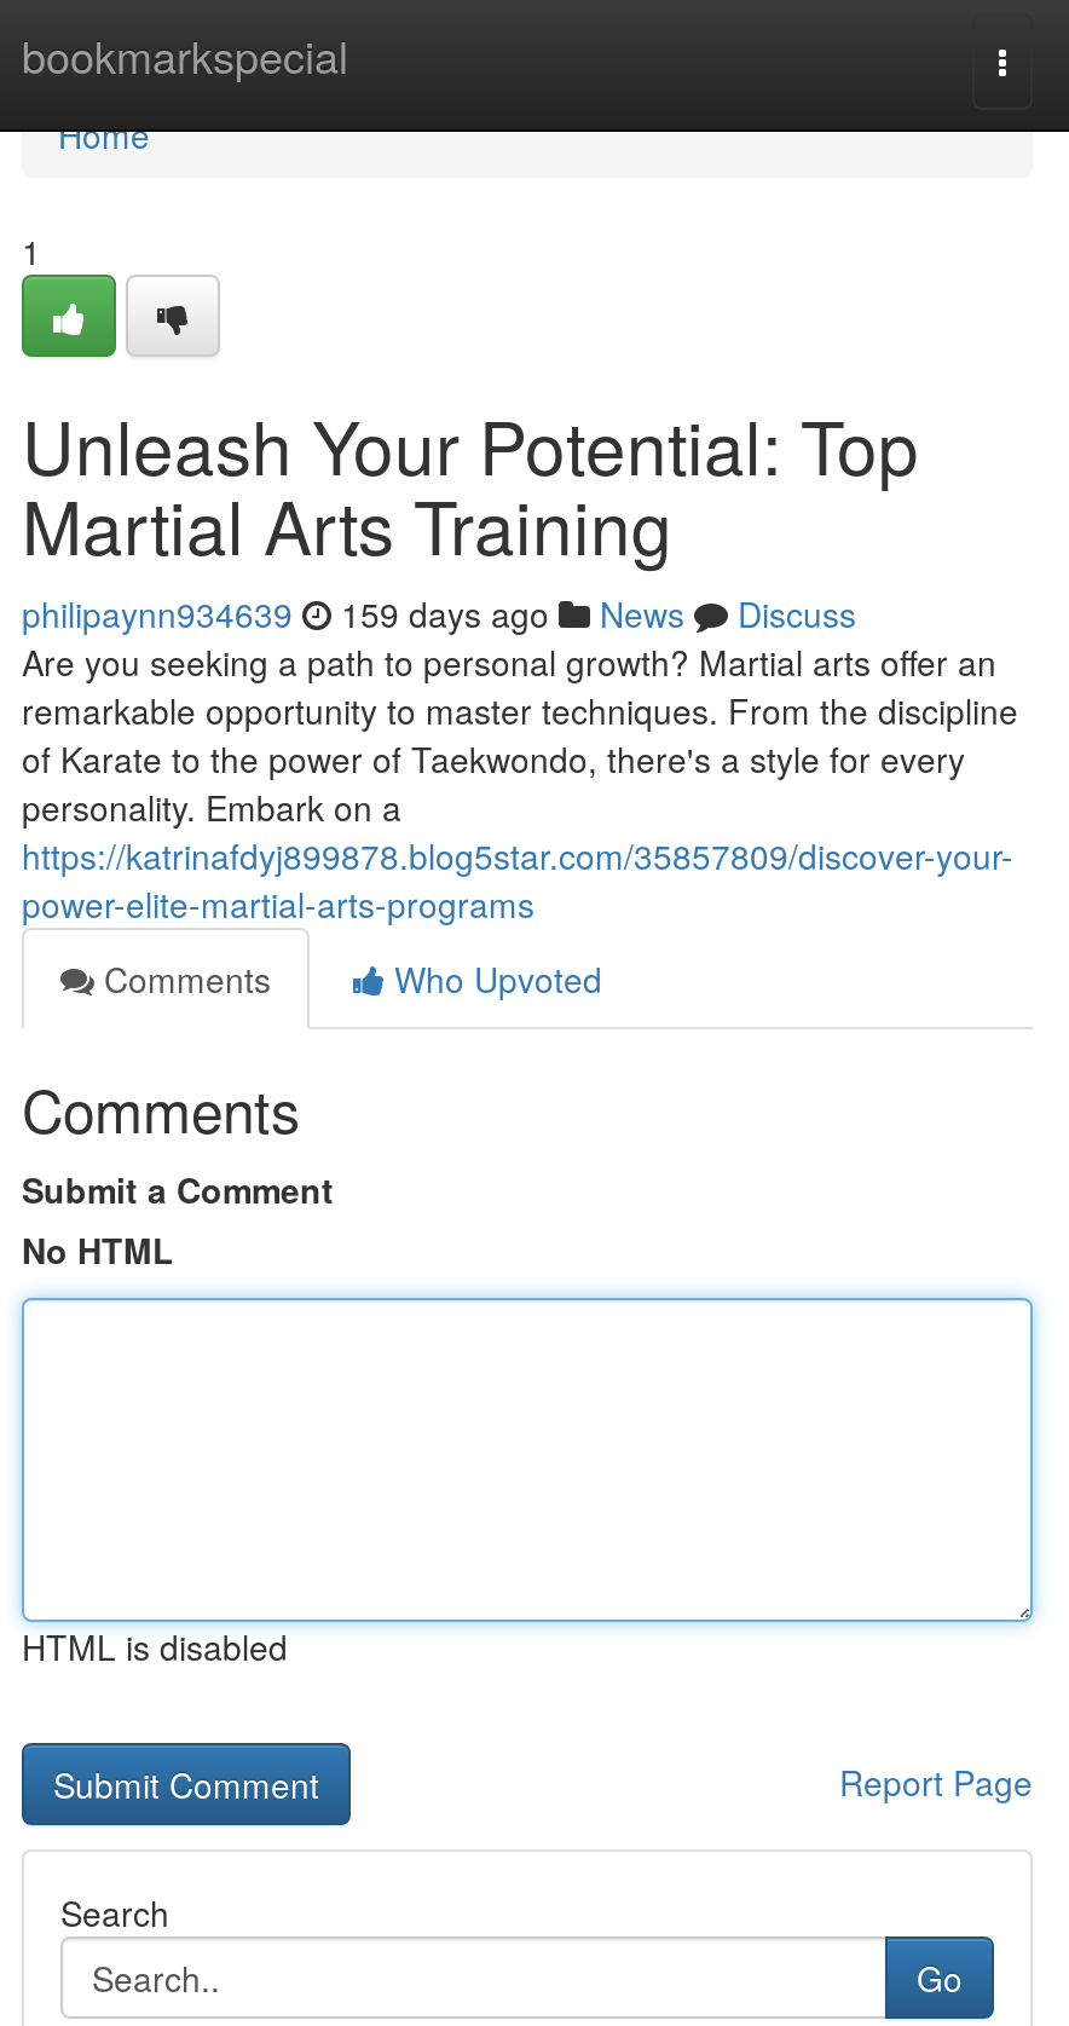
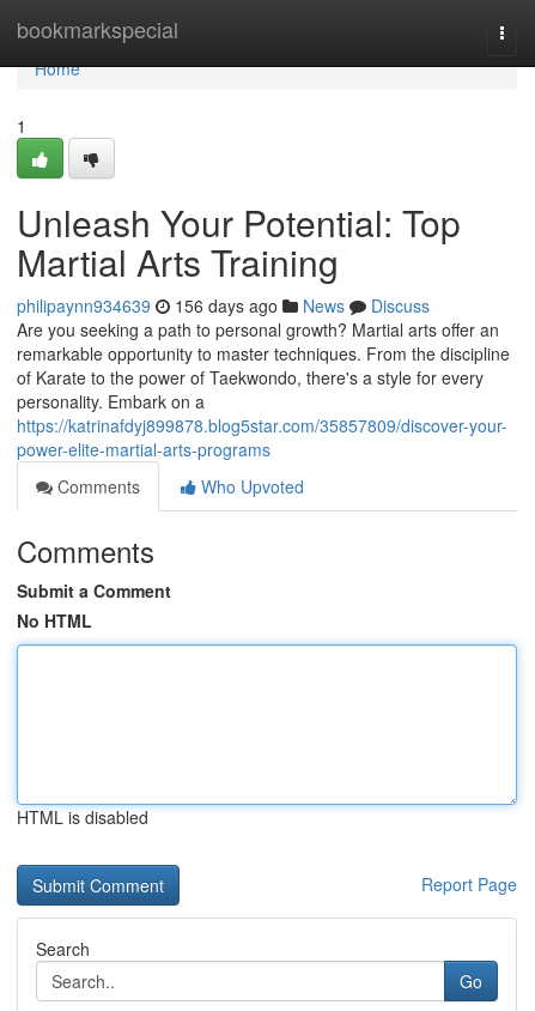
- philipaynn934639 159 days ago News Discuss
+ philipaynn934639 156 days ago News Discuss
